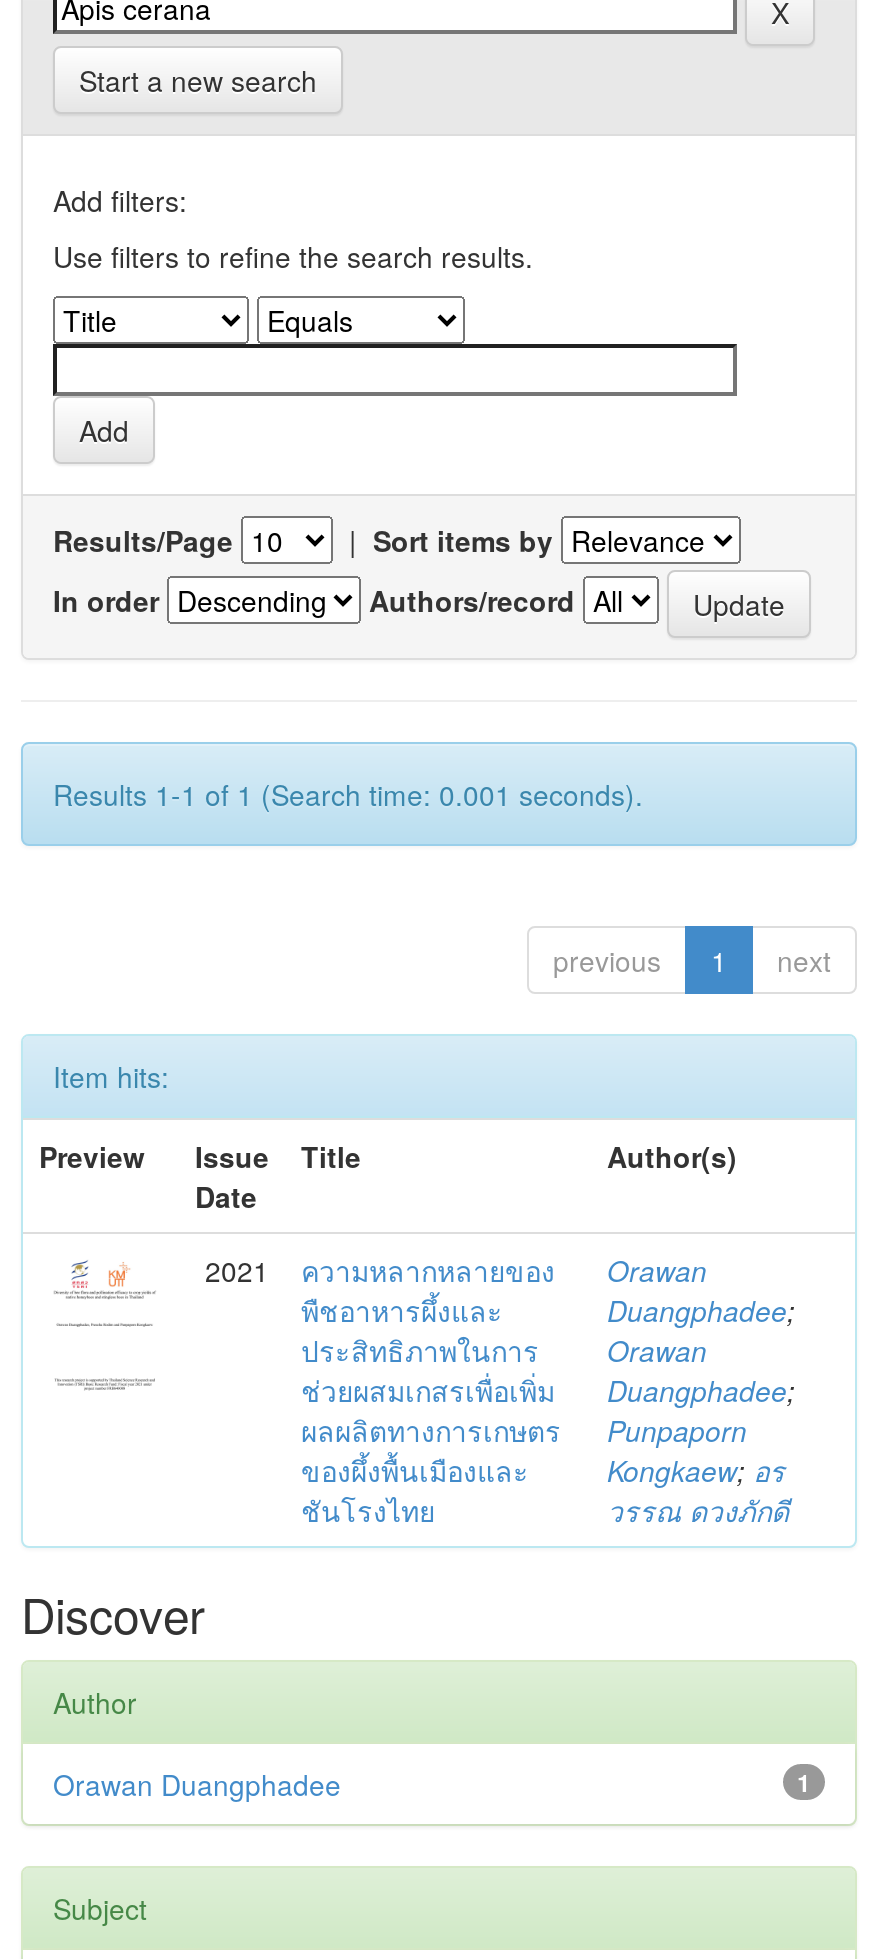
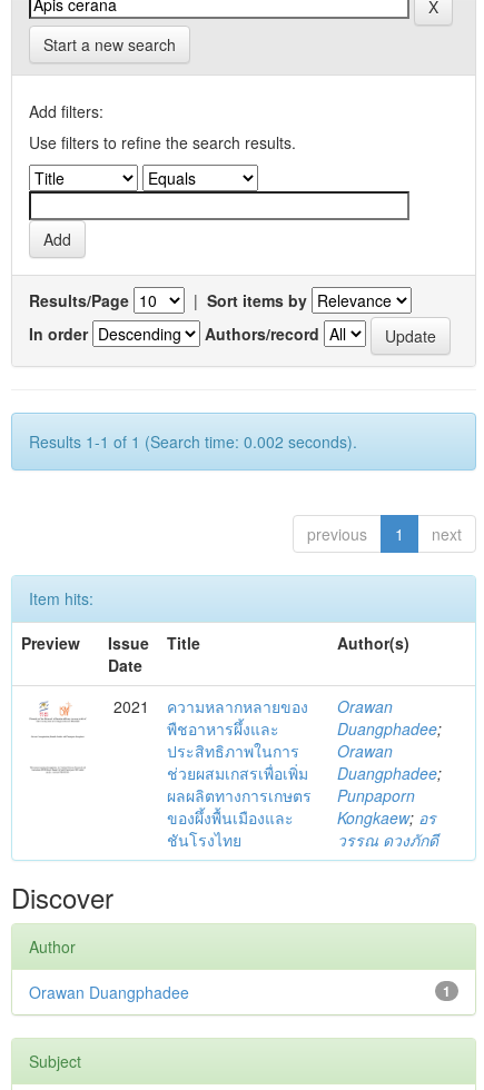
- Results 1-1 of 1 (Search time: 0.001 seconds).
+ Results 1-1 of 1 (Search time: 0.002 seconds).
